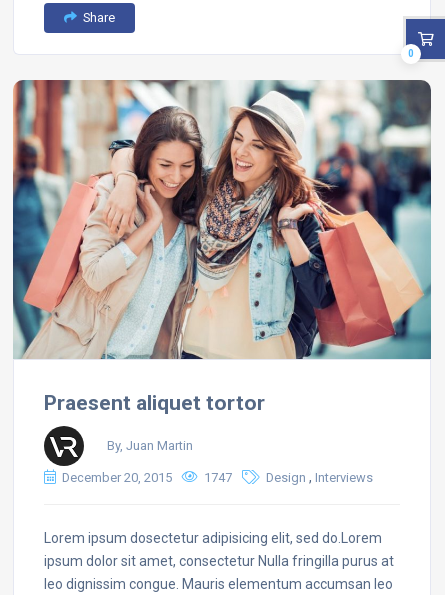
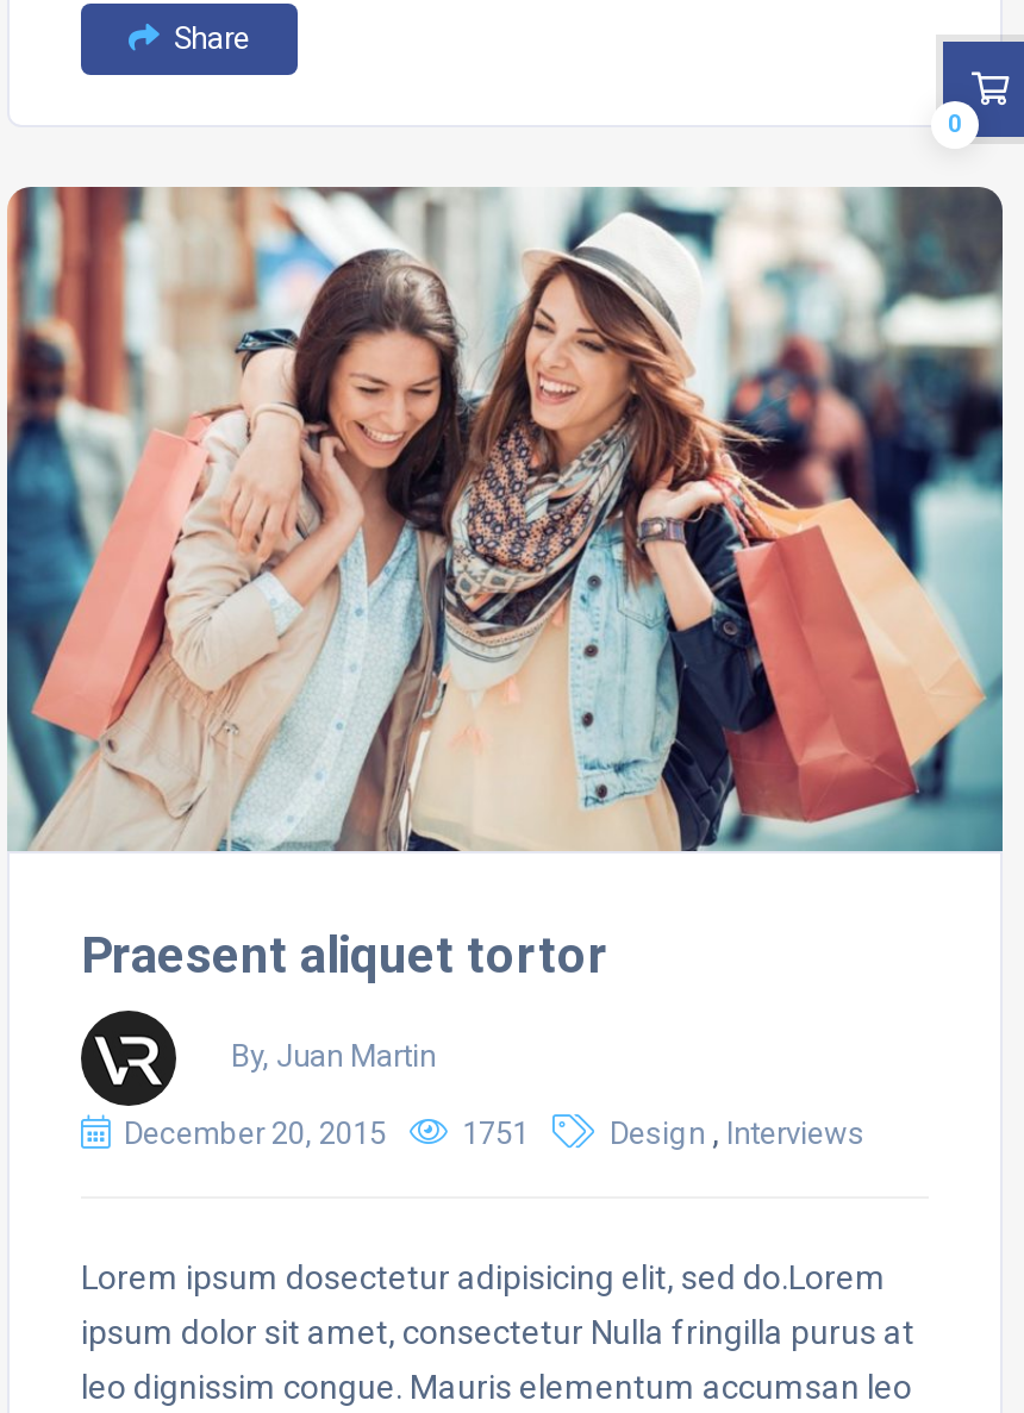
- 1747
+ 1751
